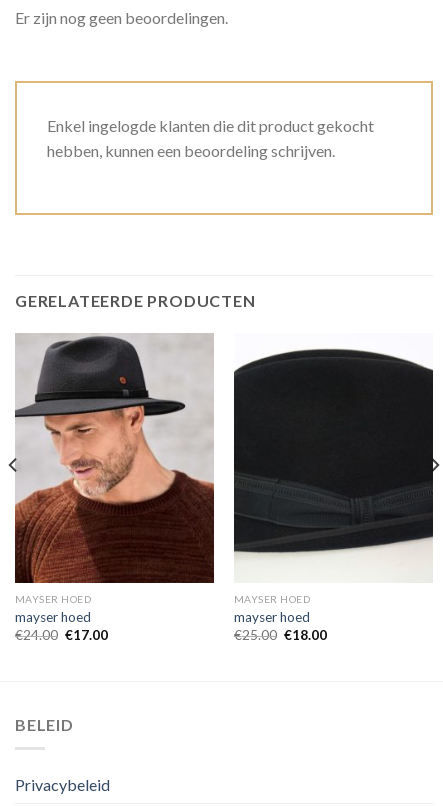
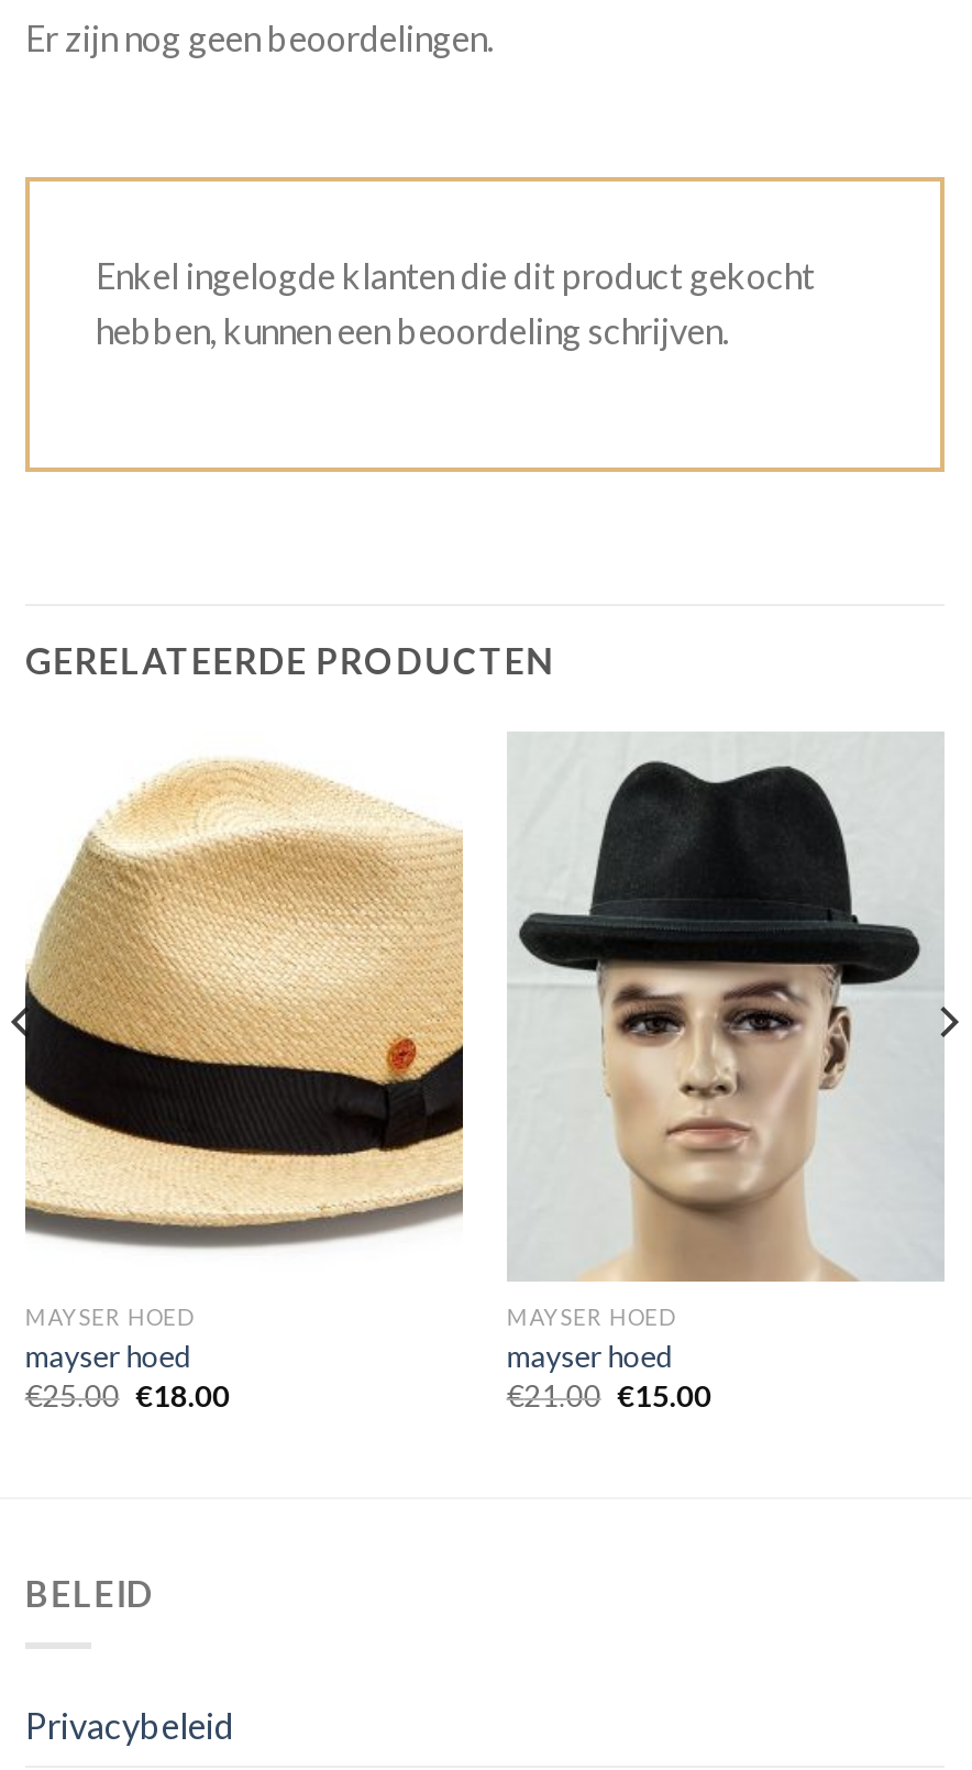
- [image]
+ [image]

- [image]
+ [image]

- €24.00 €17.00
+ €25.00 €18.00

- €25.00 €18.00
+ €21.00 €15.00
